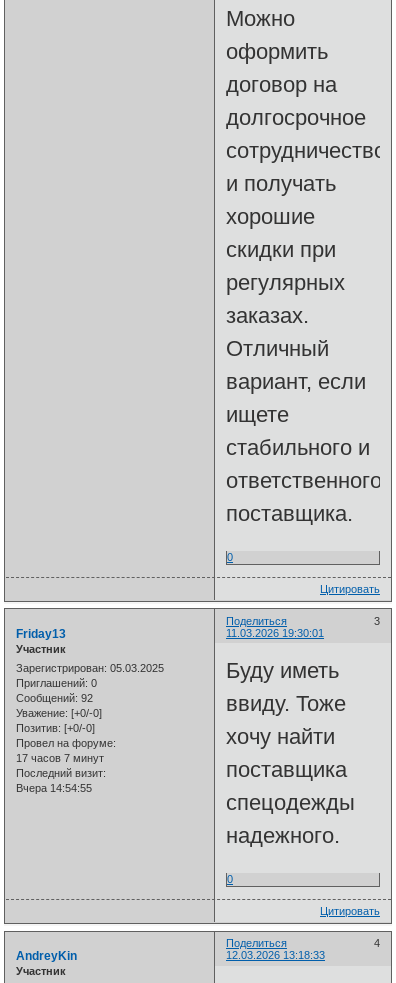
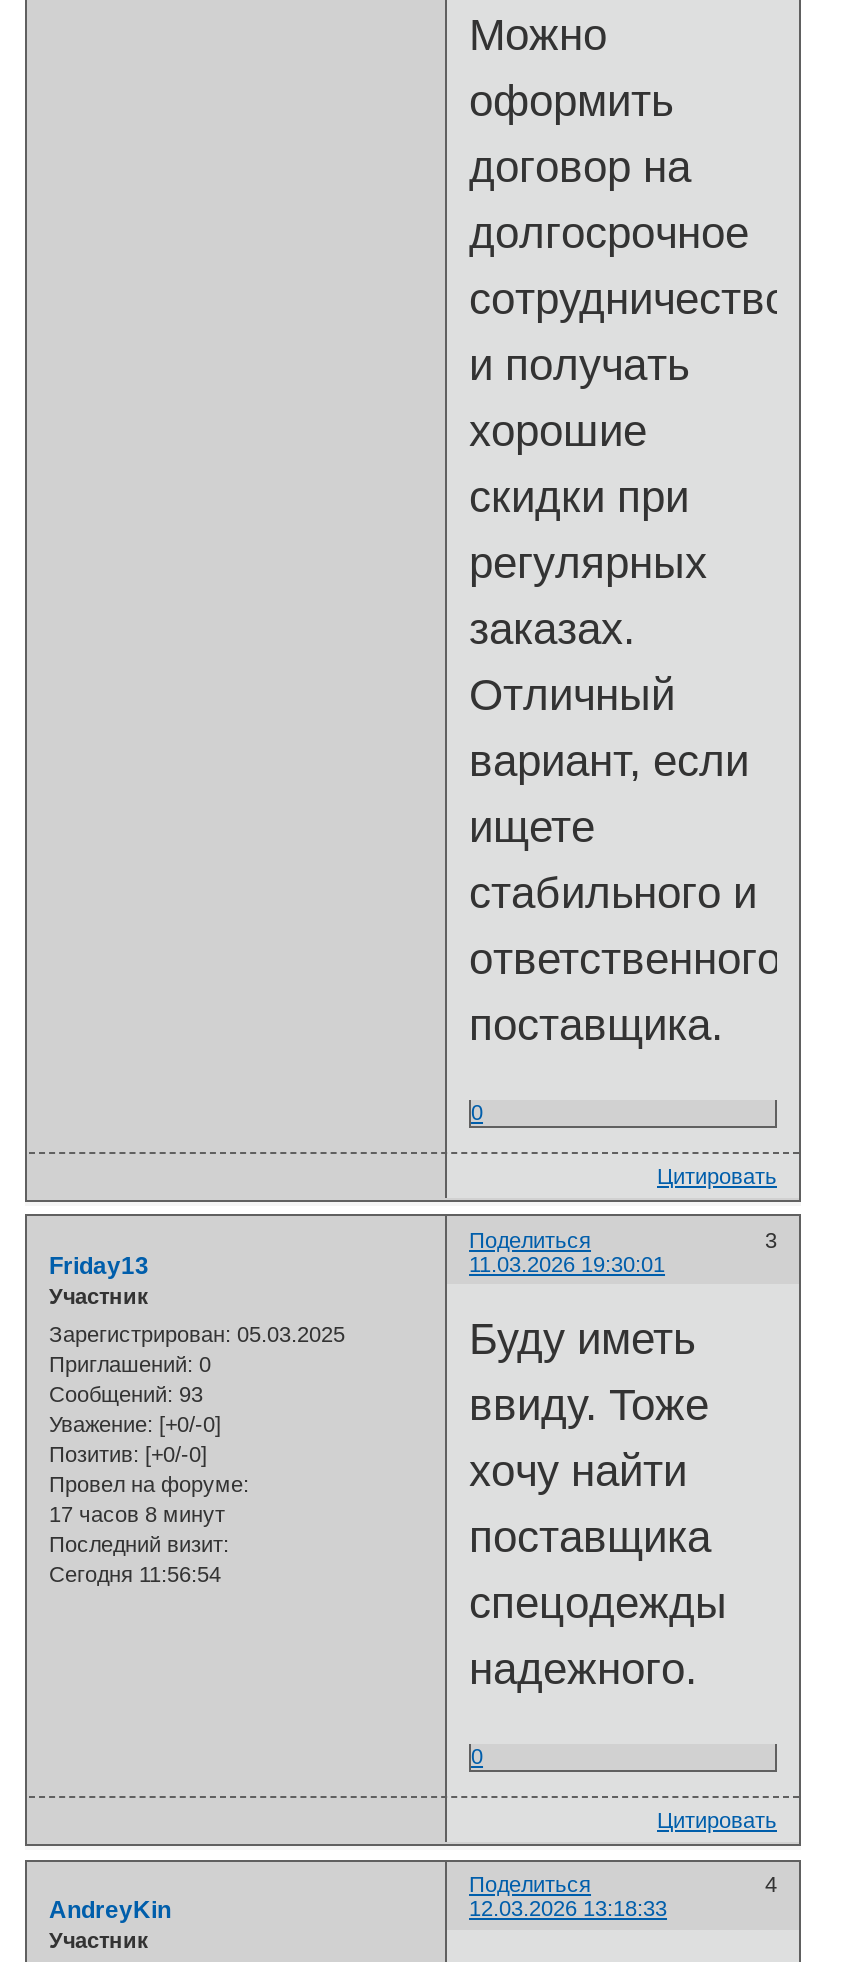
- Сообщений: 92
+ Сообщений: 93

- 17 часов 7 минут
+ 17 часов 8 минут

- Вчера 14:54:55
+ Сегодня 11:56:54
